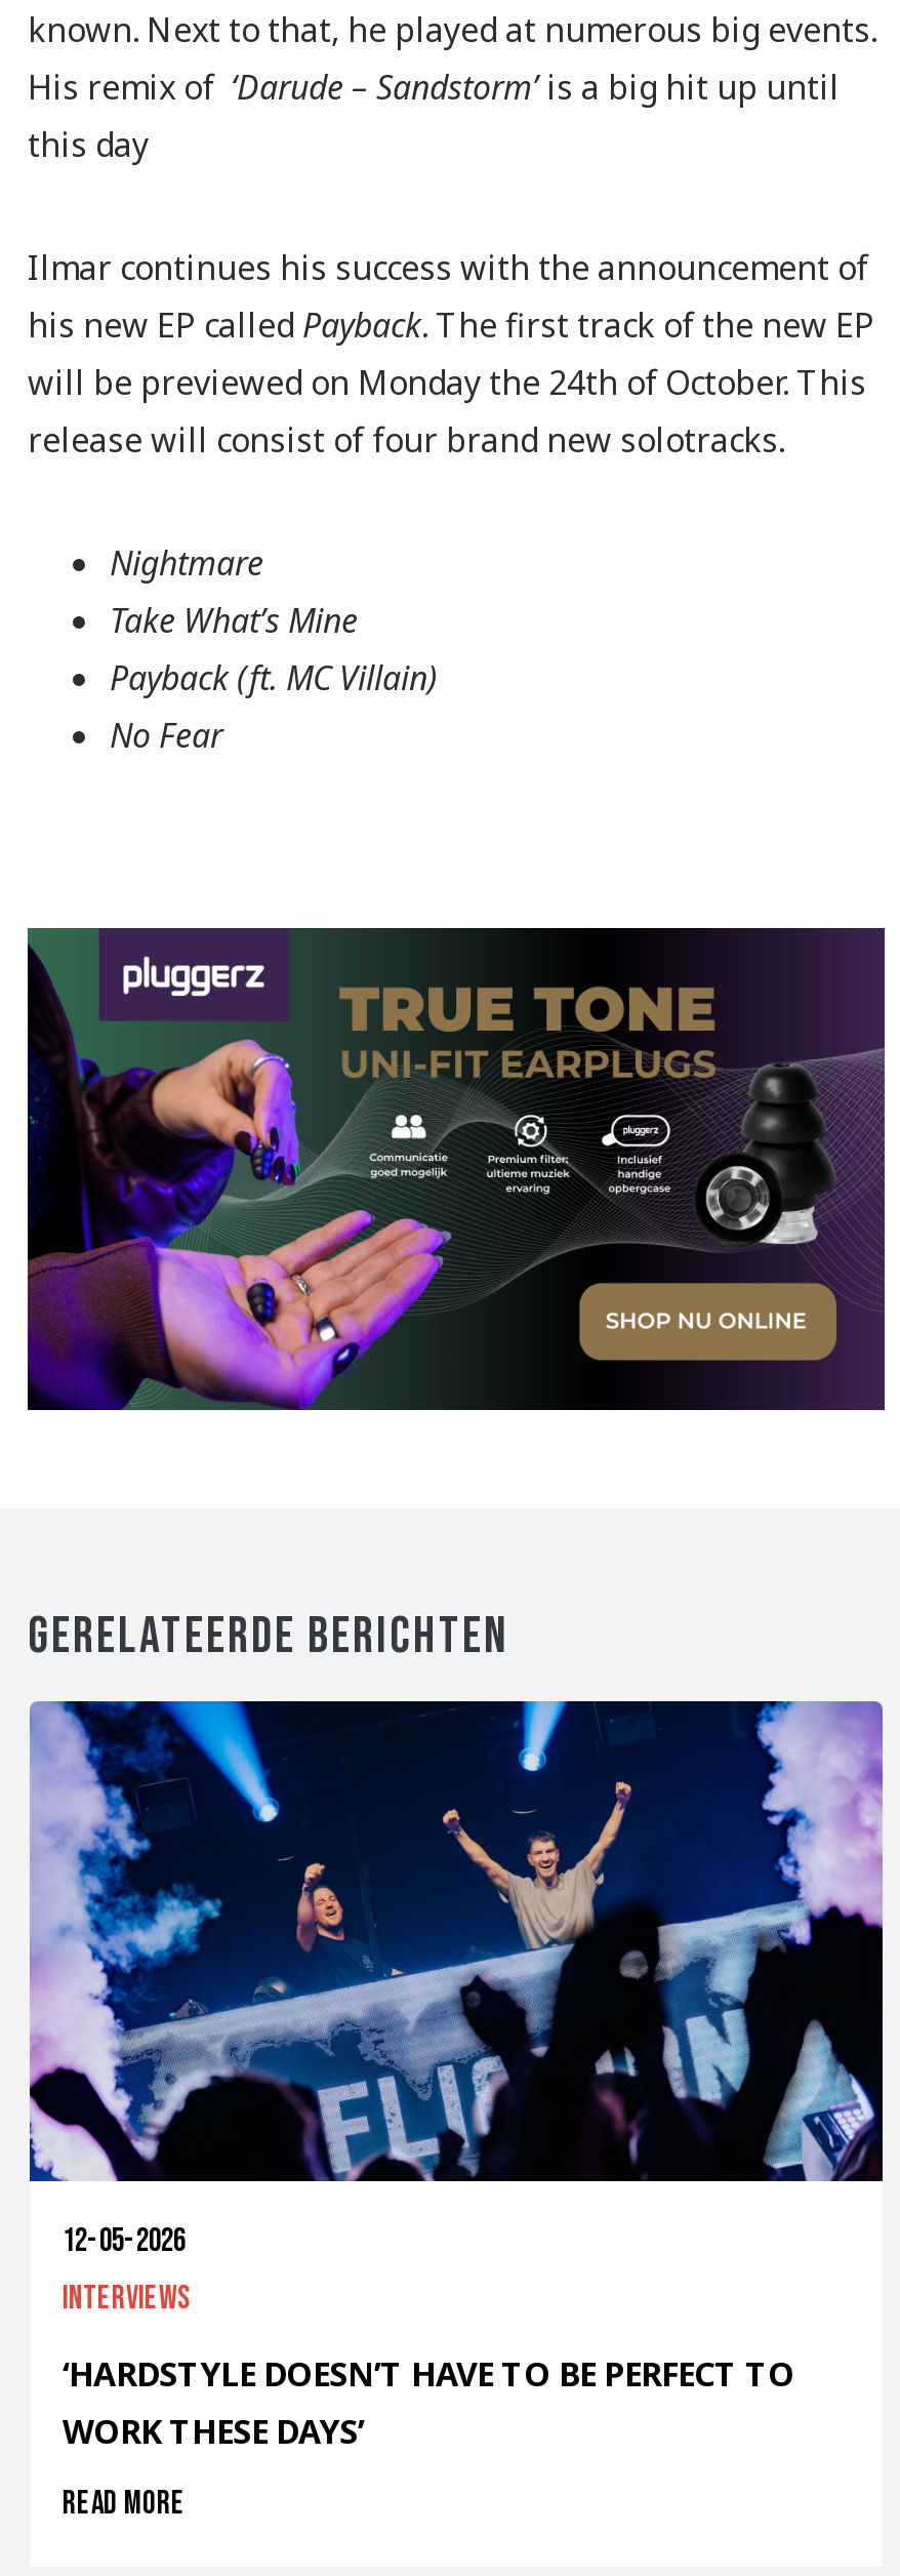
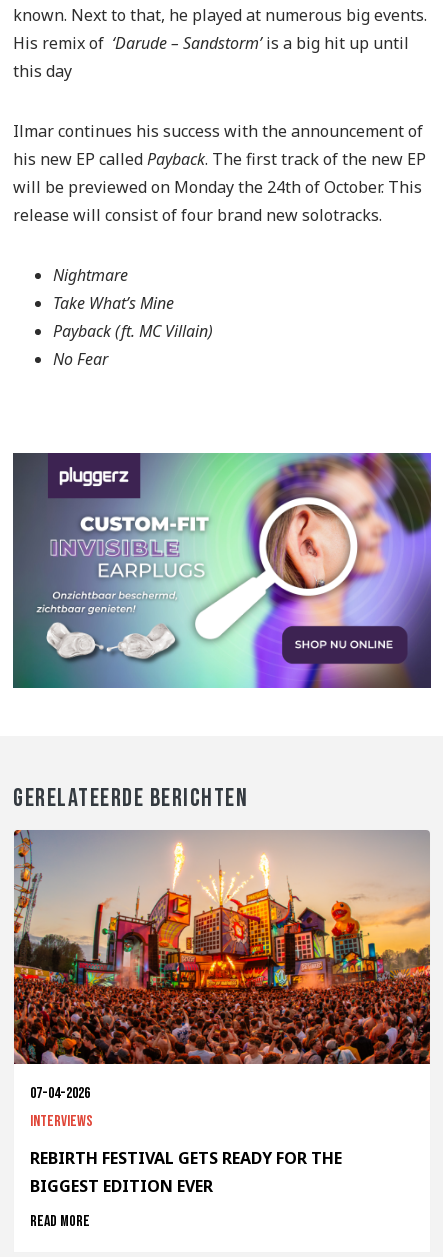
- [image]
+ [image]

- [image]
- 12-05-2026
+ [image]
+ 07-04-2026

- ‘HARDSTYLE DOESN’T HAVE TO BE PERFECT TO
- WORK THESE DAYS’
+ REBIRTH FESTIVAL GETS READY FOR THE
+ BIGGEST EDITION EVER
